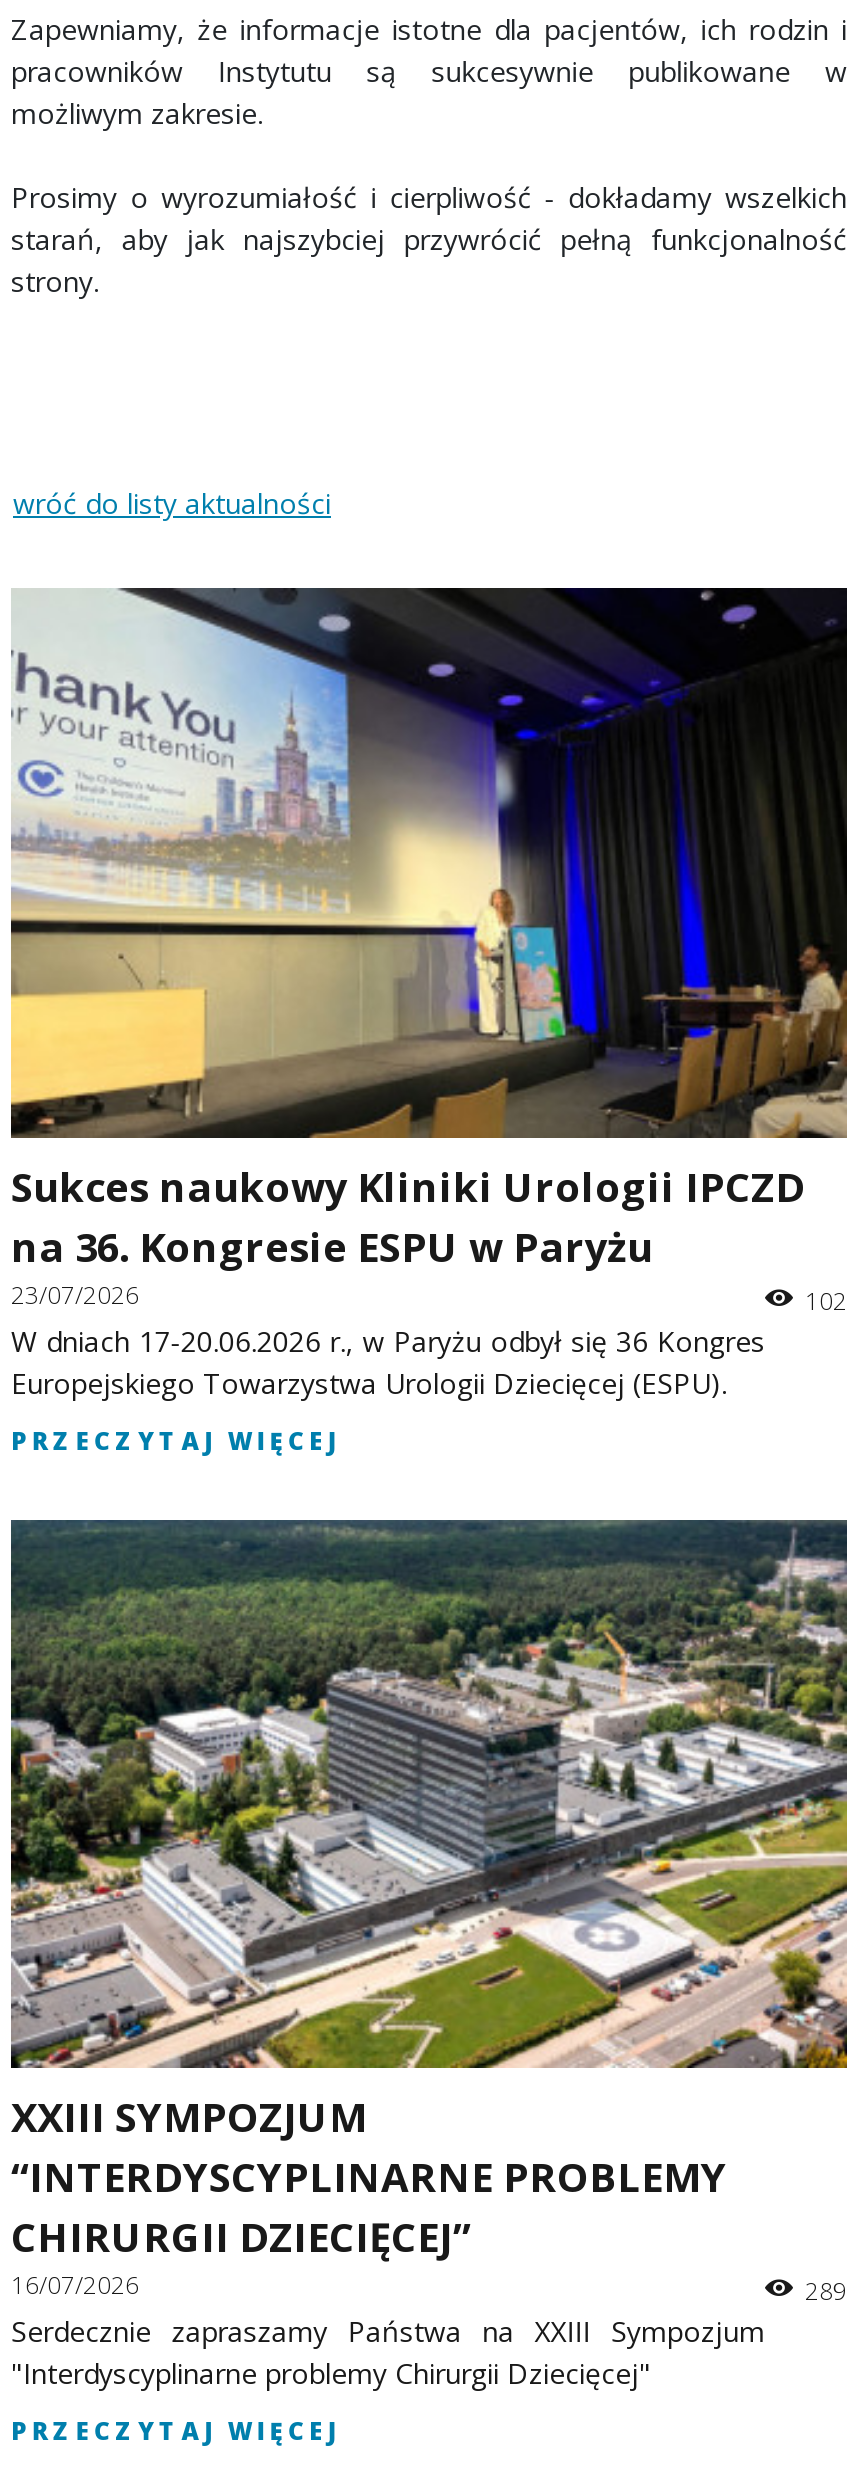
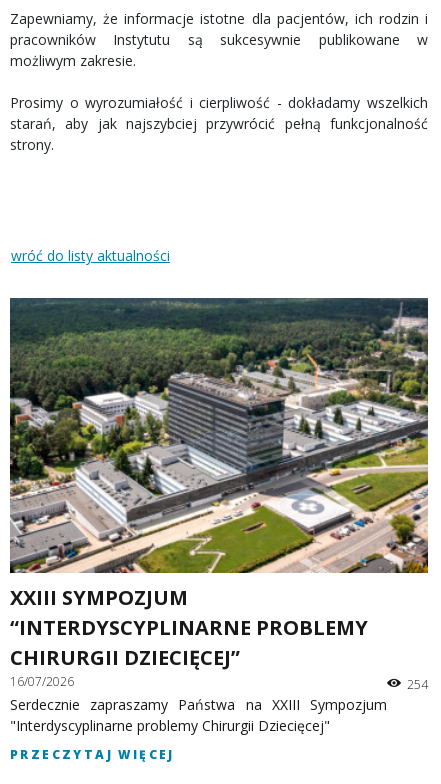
- [image]
- Sukces naukowy Kliniki Urologii IPCZD
- na 36. Kongresie ESPU w Paryżu
- 23/07/2026
- 102
- W dniach 17-20.06.2026 r., w Paryżu odbył się 36 Kongres
- Europejskiego Towarzystwa Urologii Dziecięcej (ESPU).
- PRZECZYTAJ WIĘCEJ

- 289
+ 254
